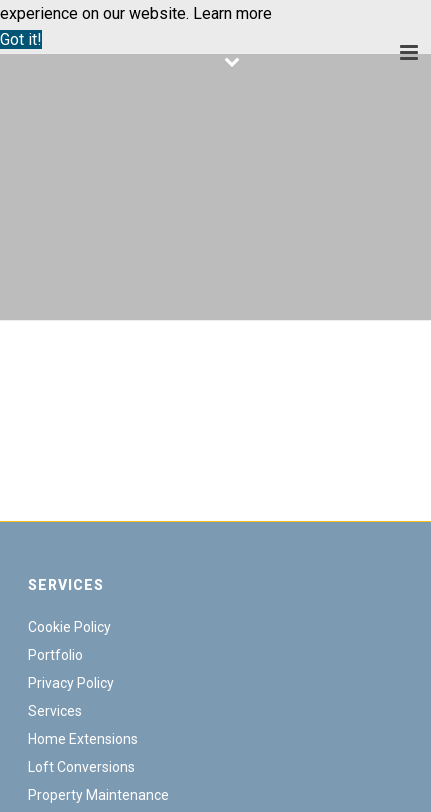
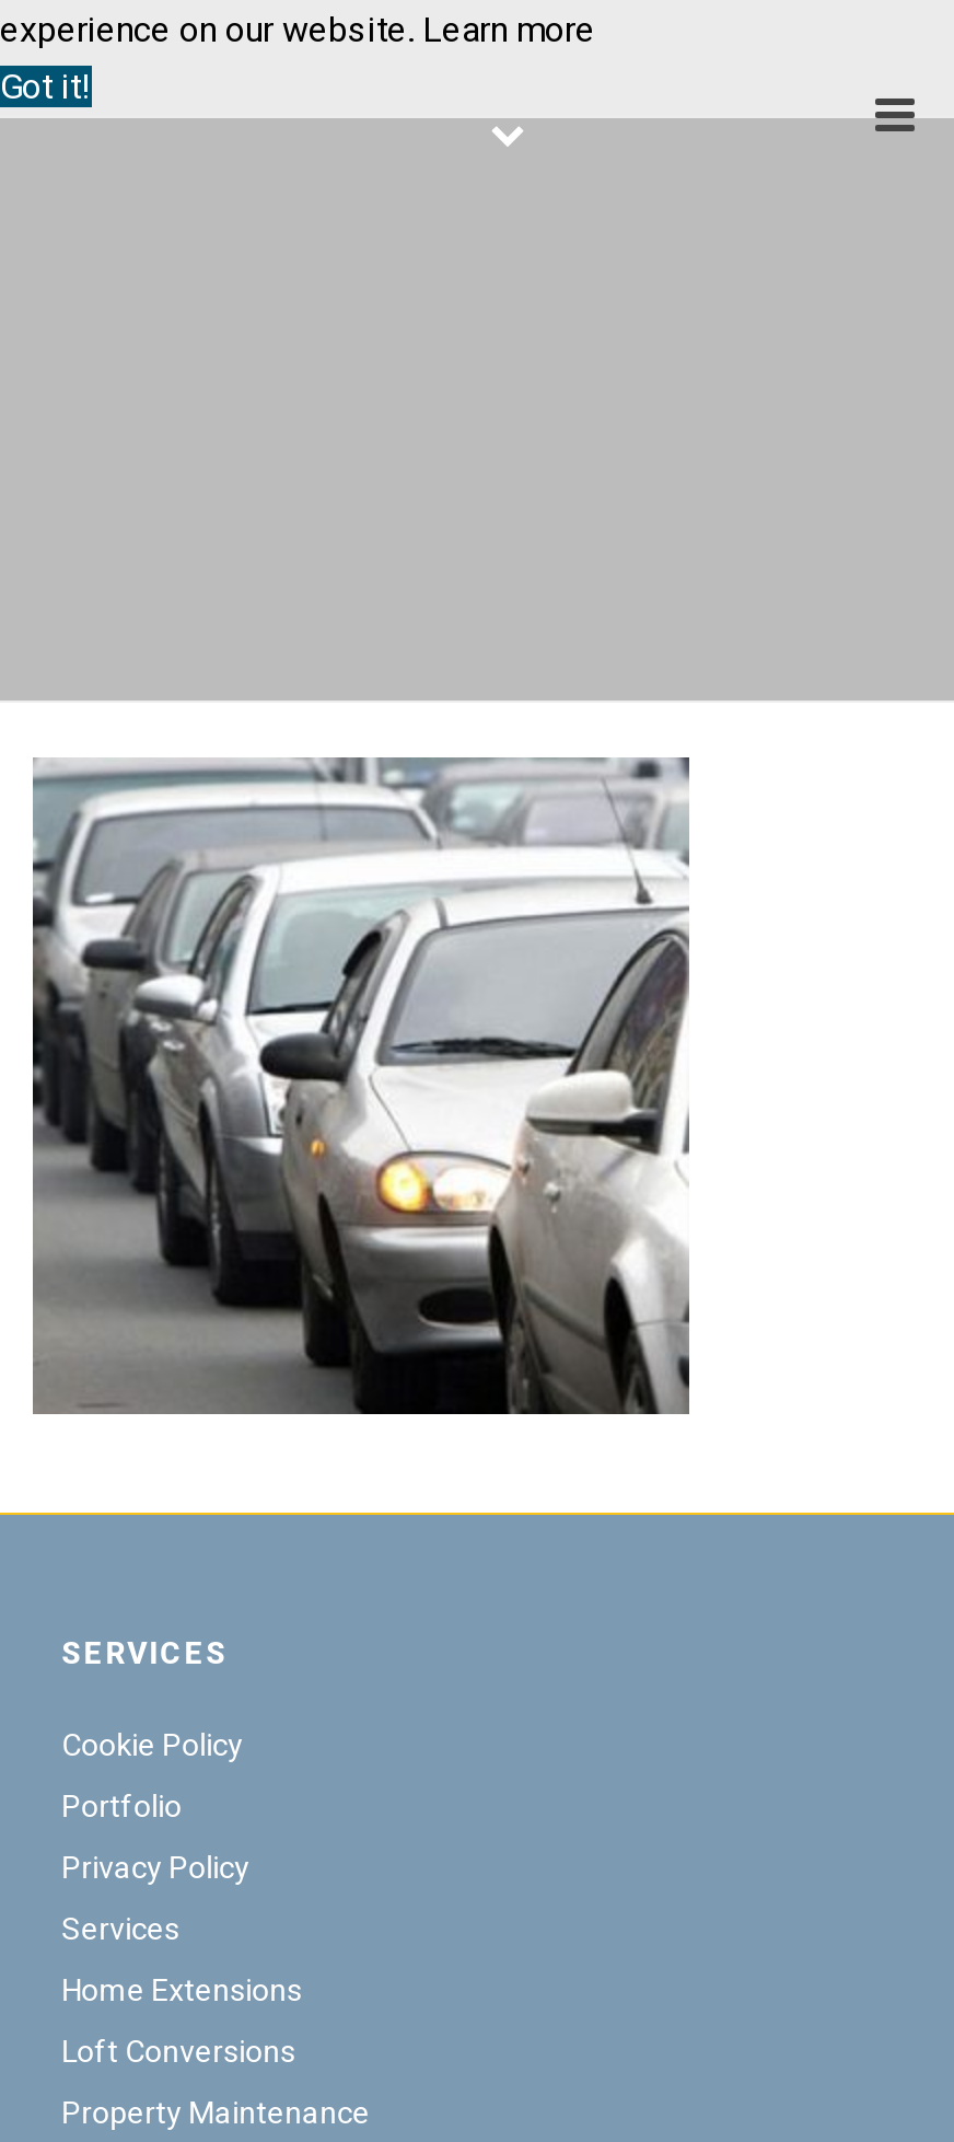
+ [image]
